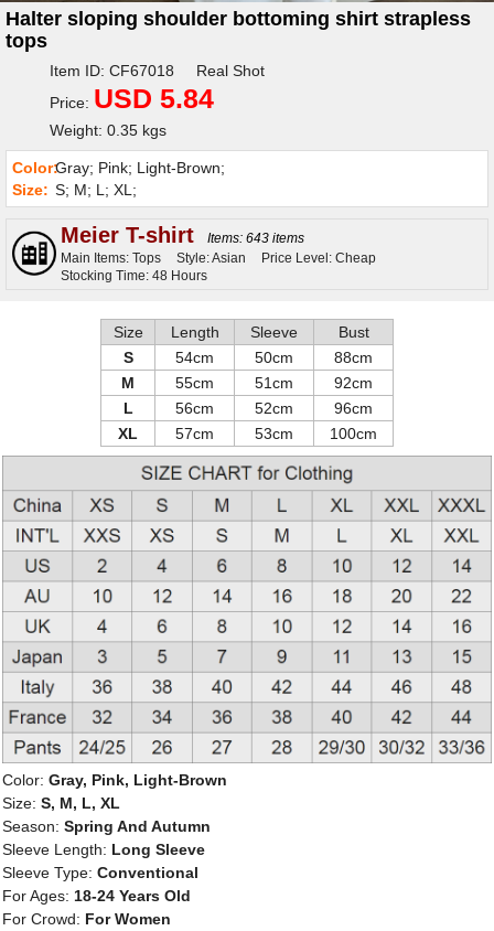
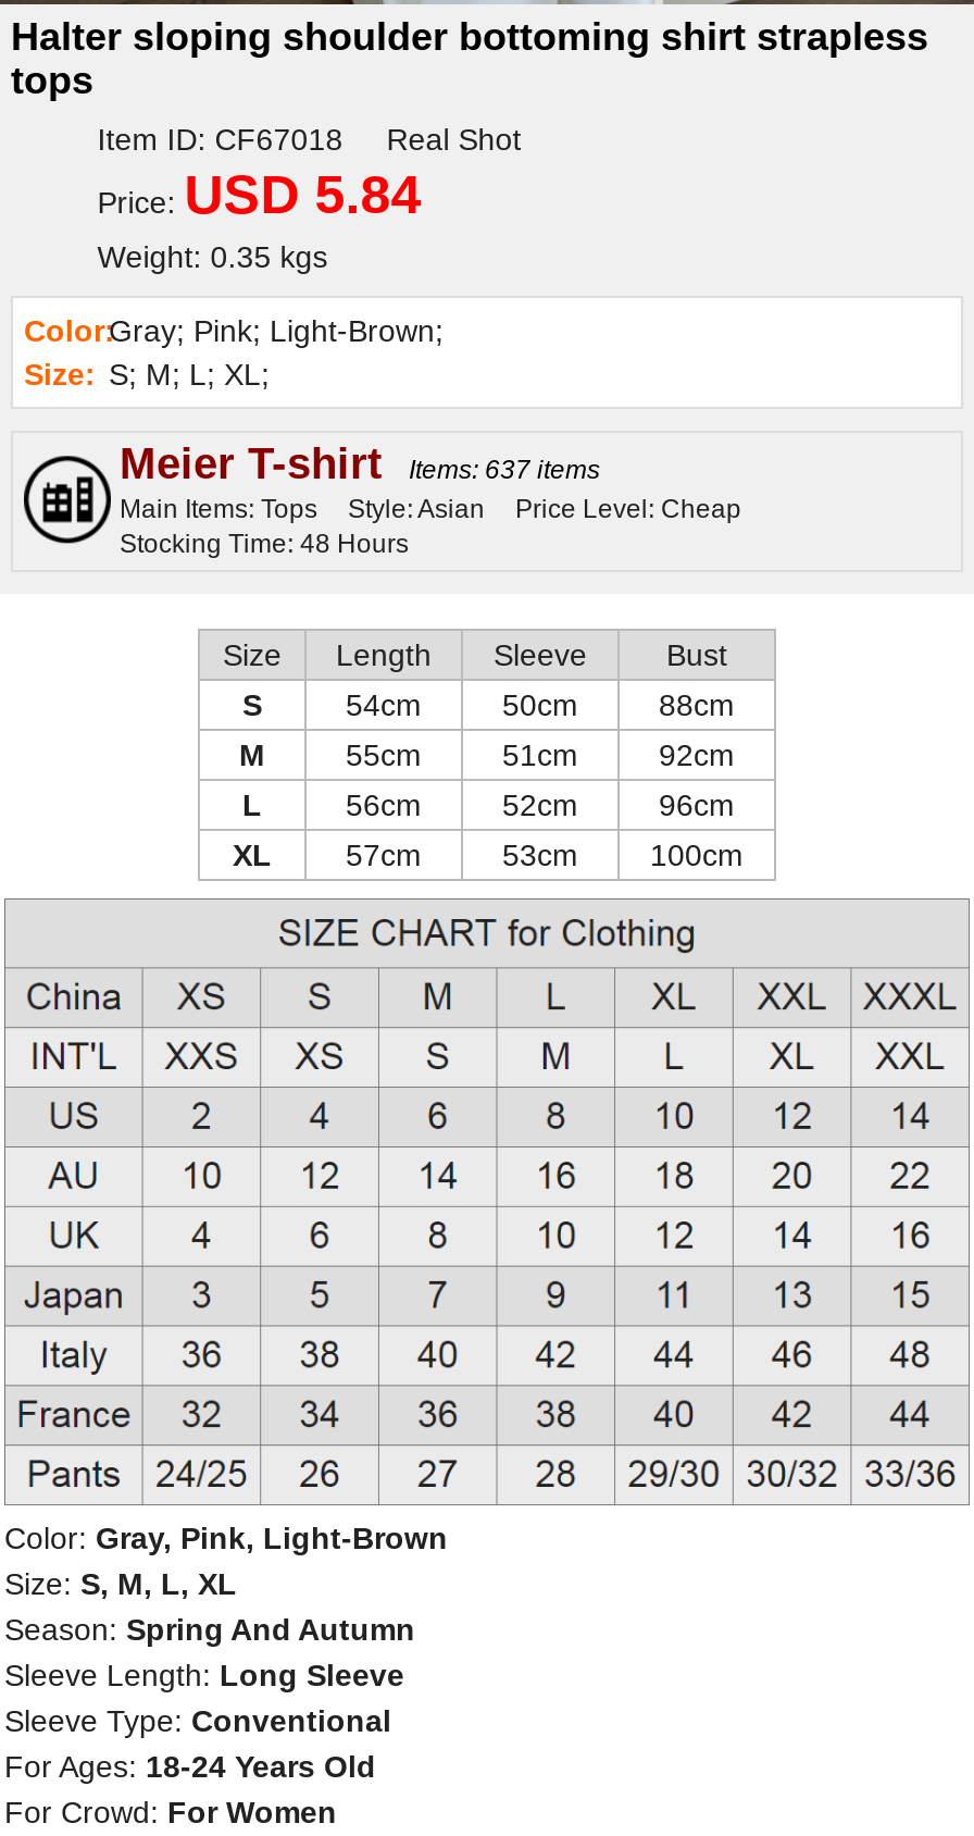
- Meier T-shirt Items: 643 items
+ Meier T-shirt Items: 637 items
